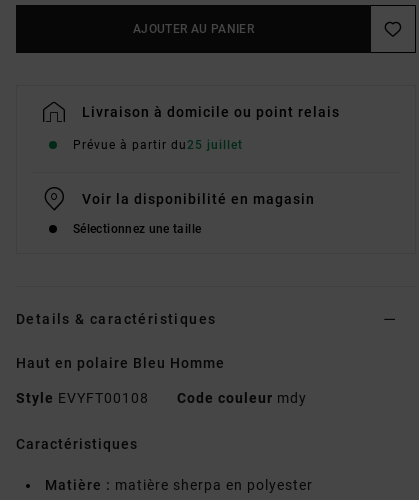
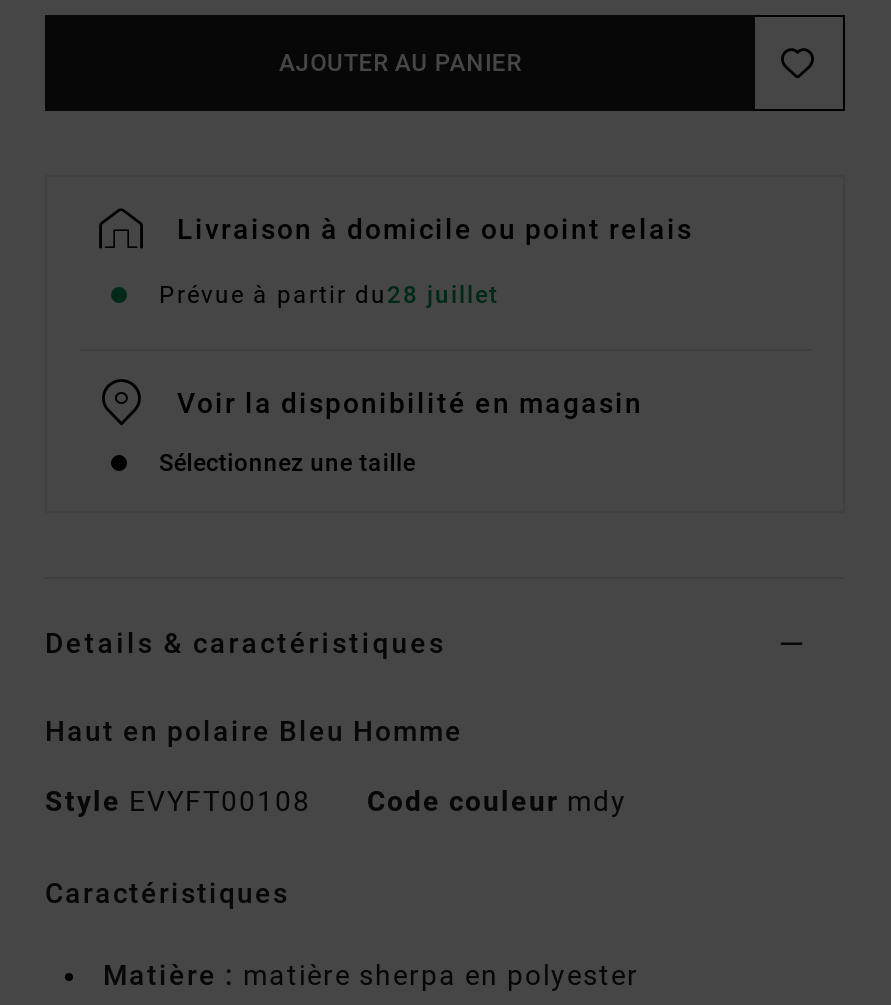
- Prévue à partir du 25 juillet
+ Prévue à partir du 28 juillet
